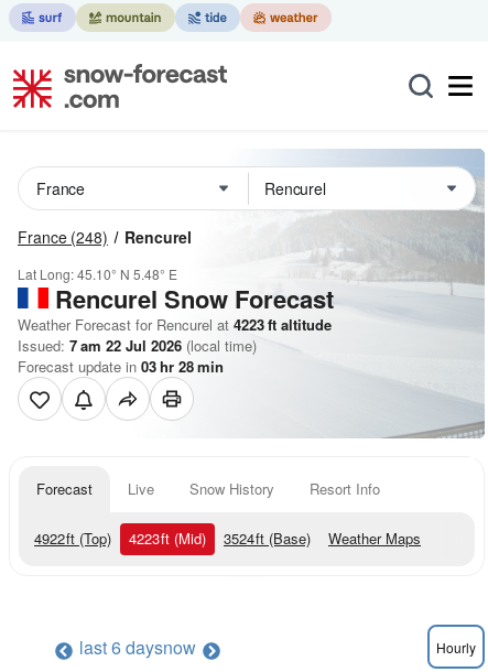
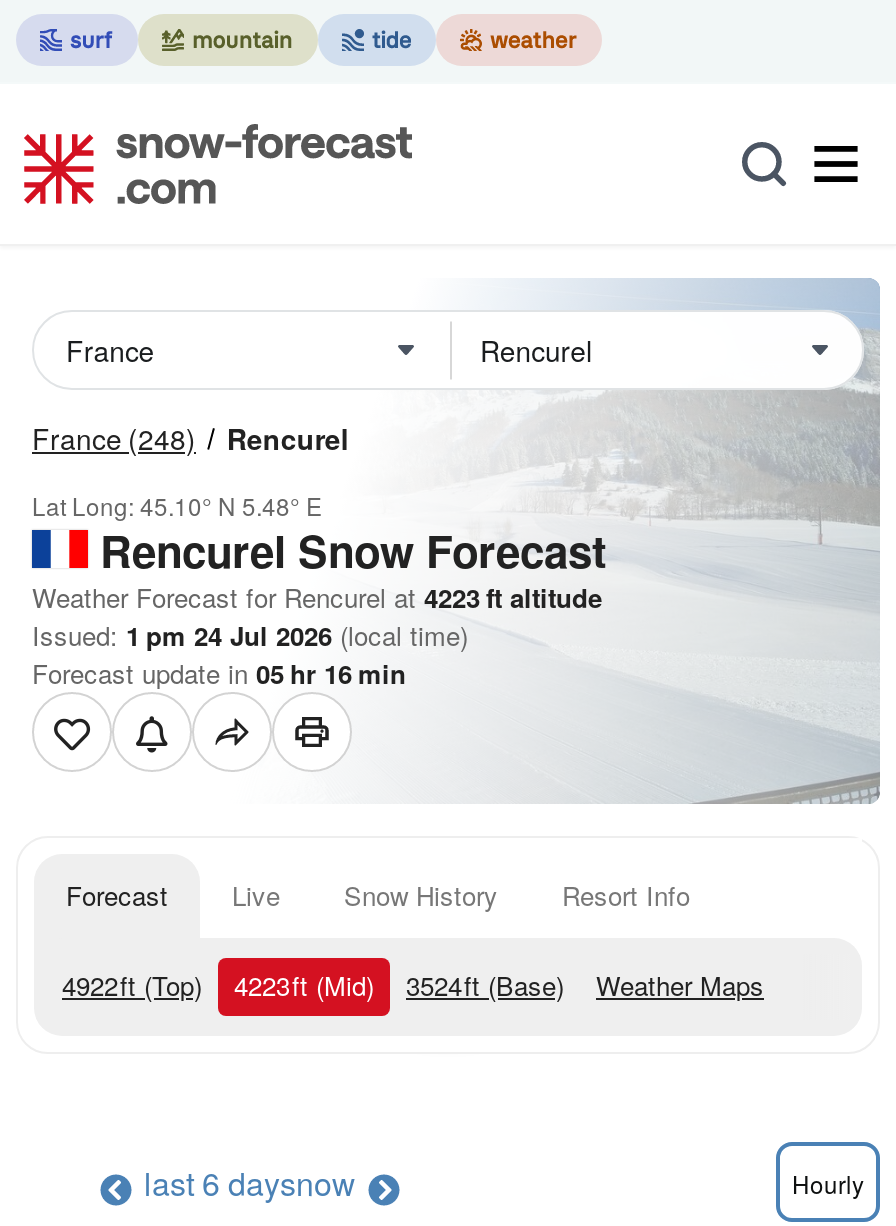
- Issued: 7 am 22 Jul 2026 (local time)
+ Issued: 1 pm 24 Jul 2026 (local time)

- Forecast update in 03 hr 28 min
+ Forecast update in 05 hr 16 min
